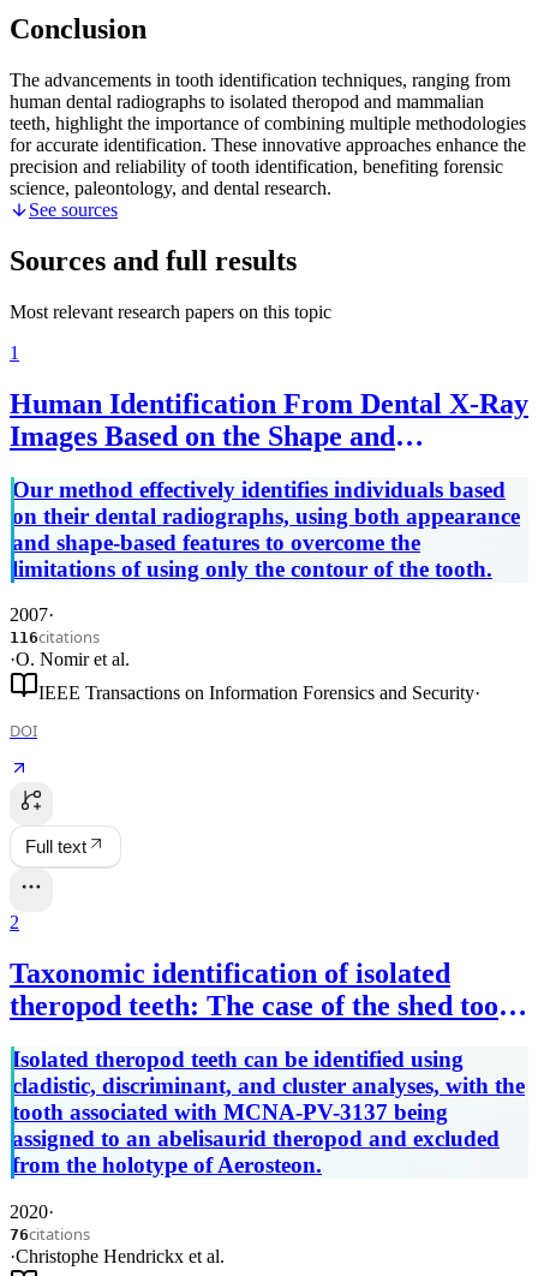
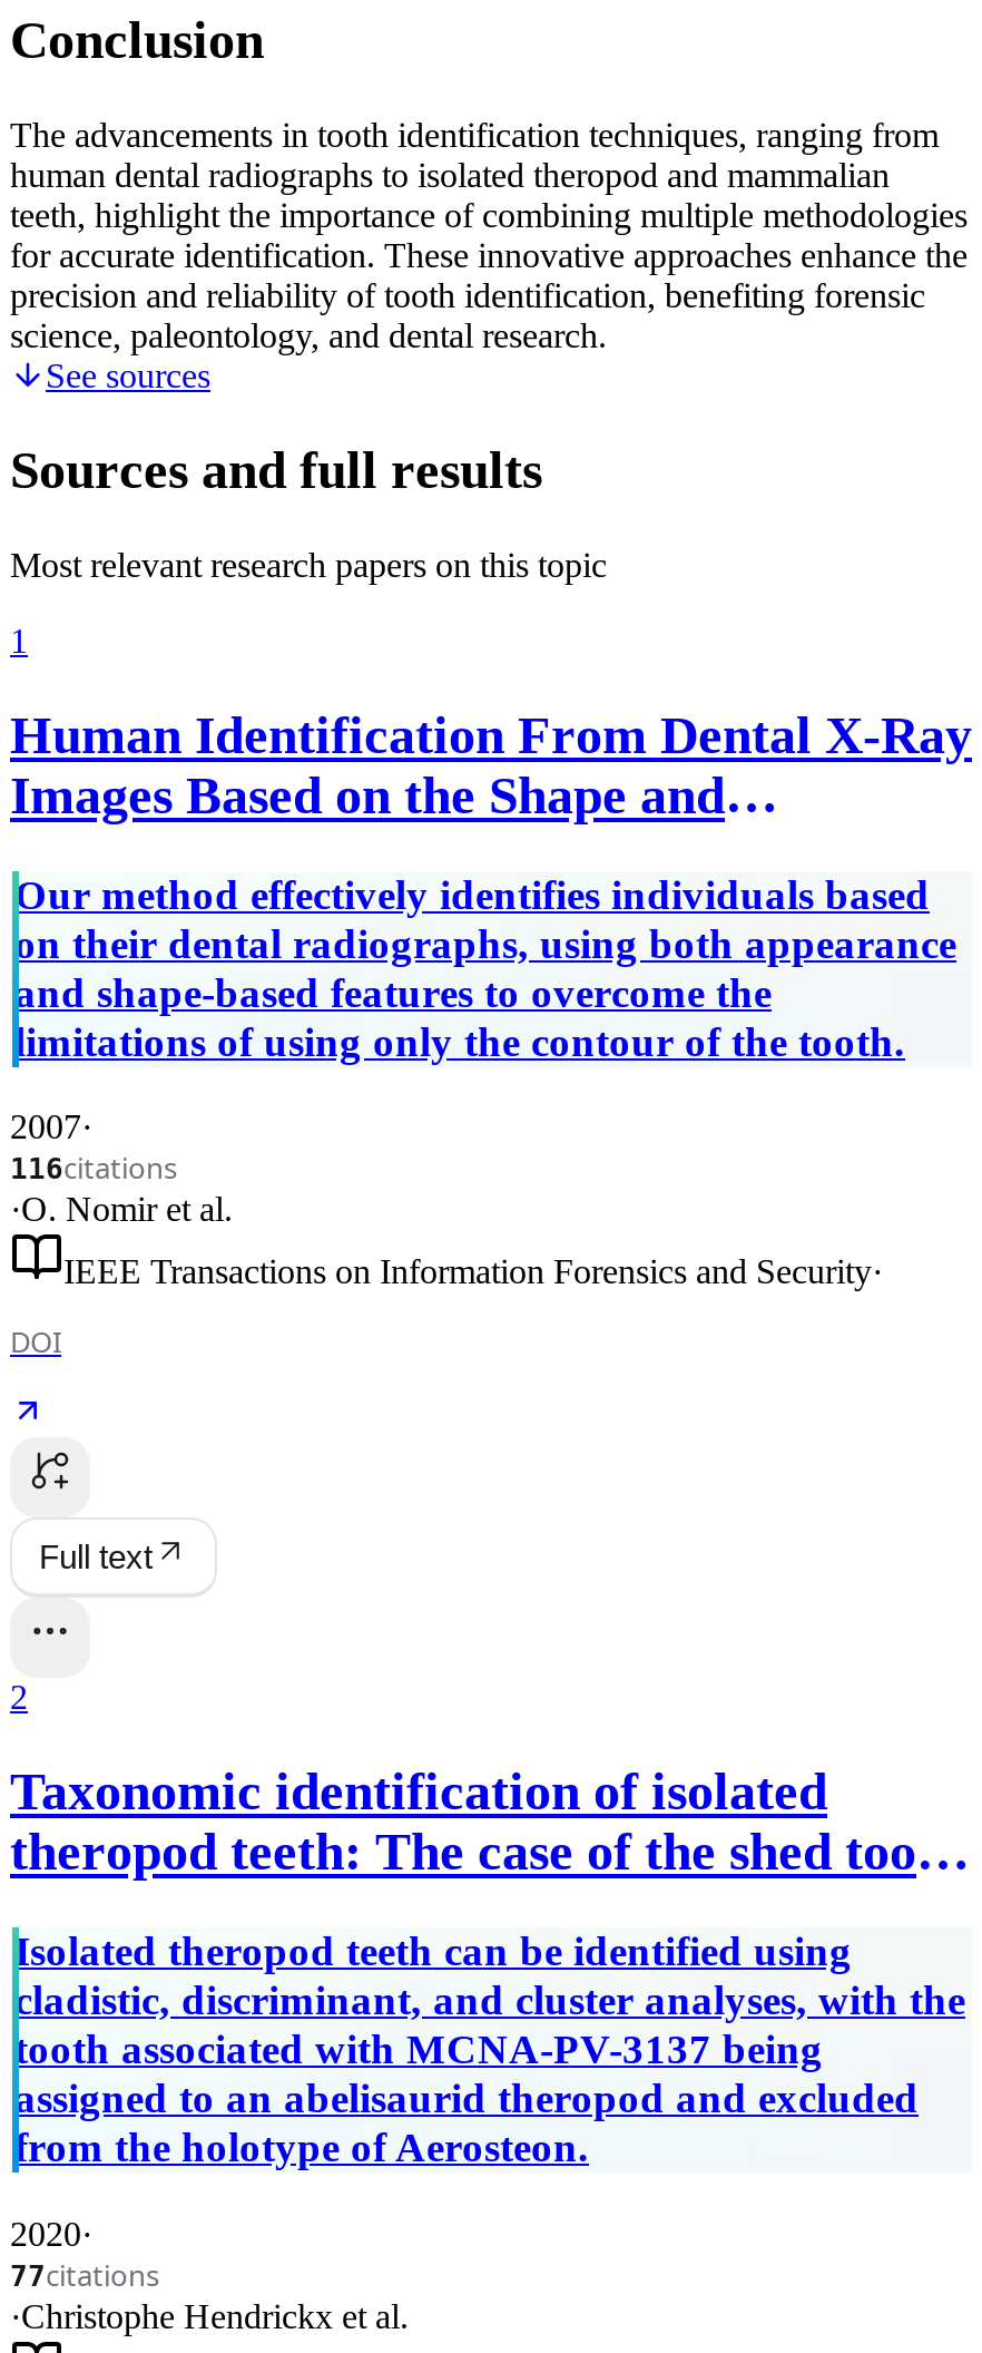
- 76citations
+ 77citations
